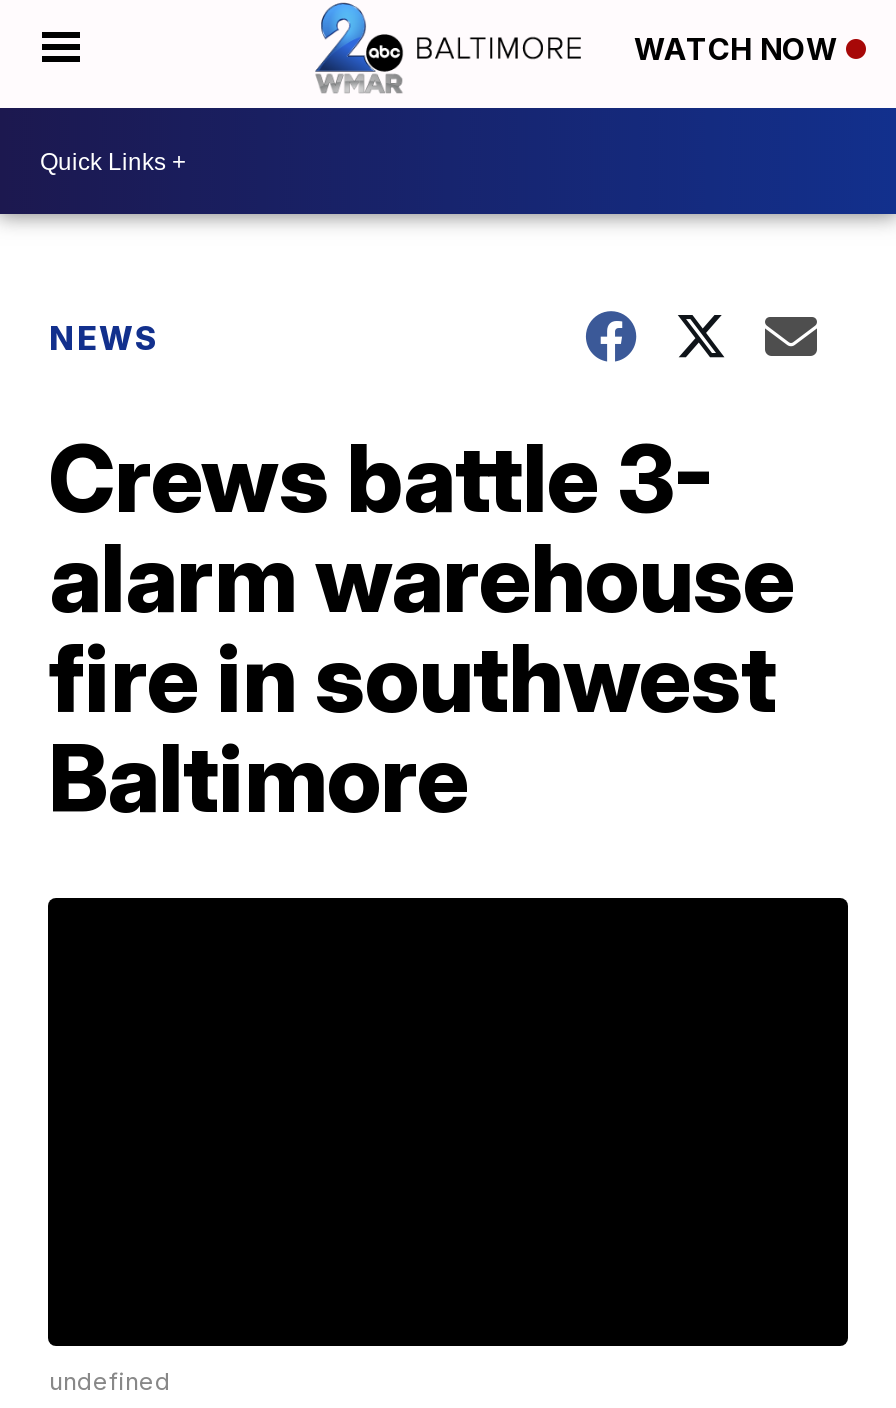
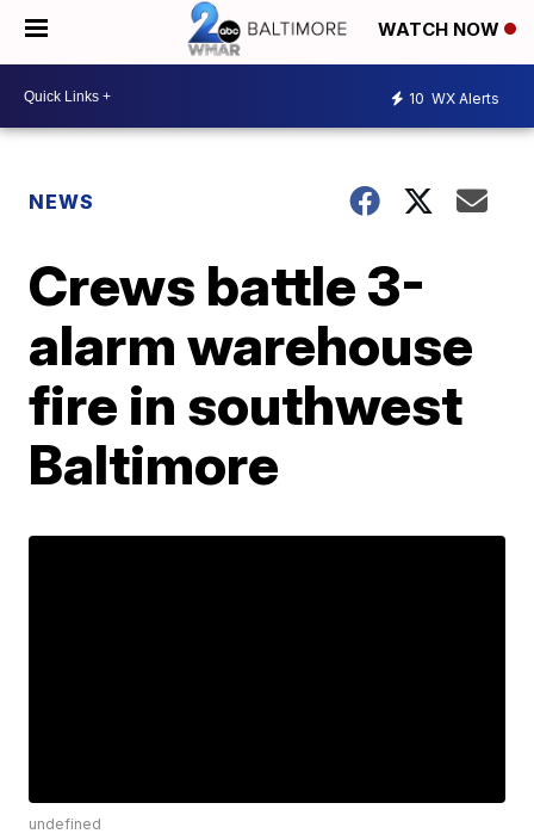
+ 10 WX Alerts
